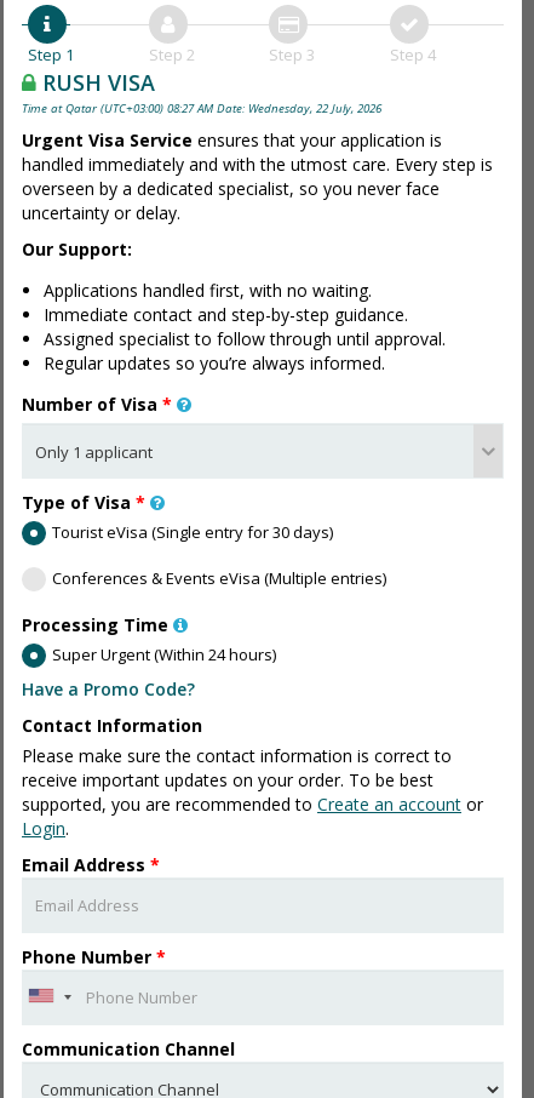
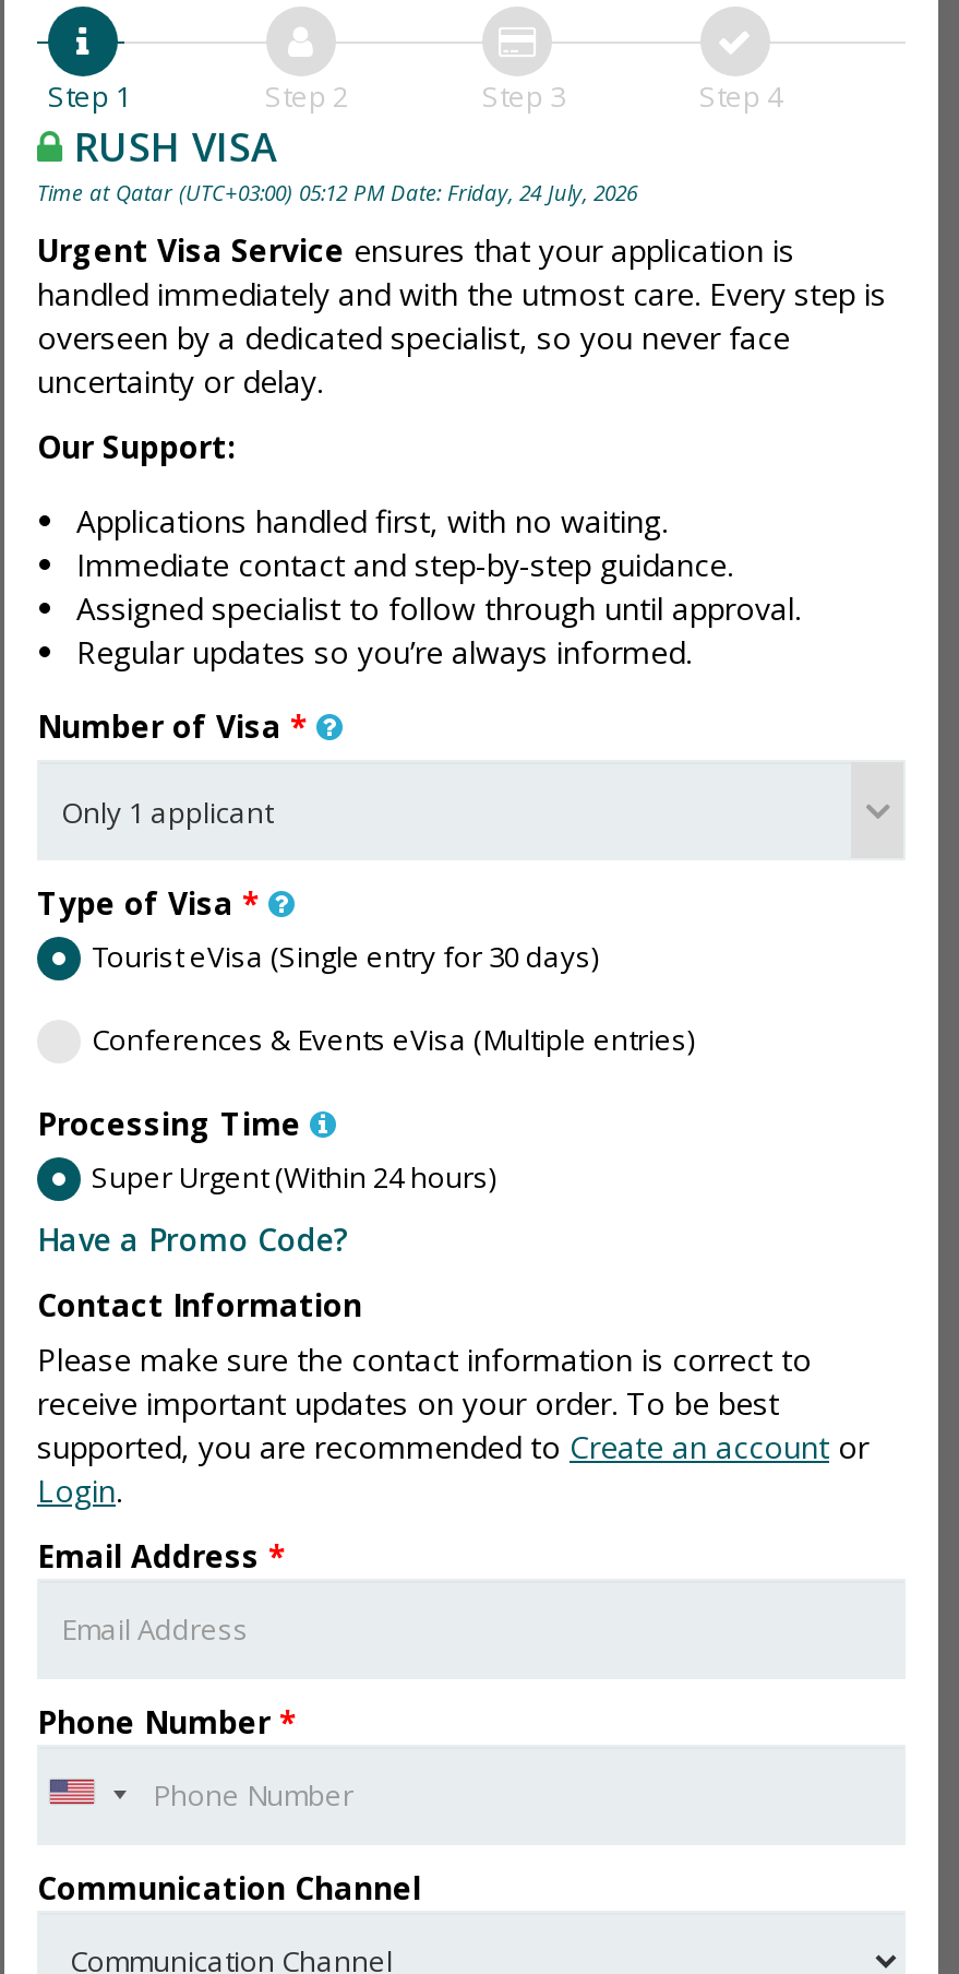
- Time at Qatar (UTC+03:00) 08:27 AM Date: Wednesday, 22 July, 2026
+ Time at Qatar (UTC+03:00) 05:12 PM Date: Friday, 24 July, 2026
